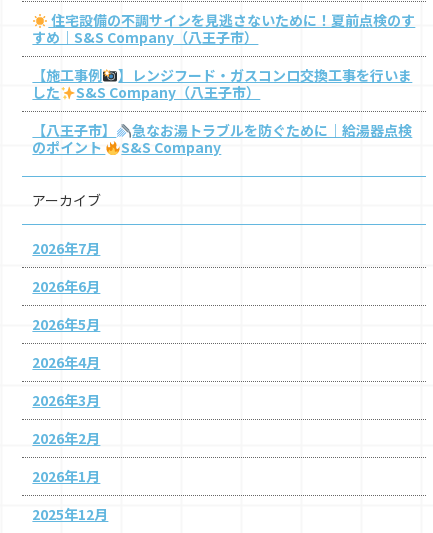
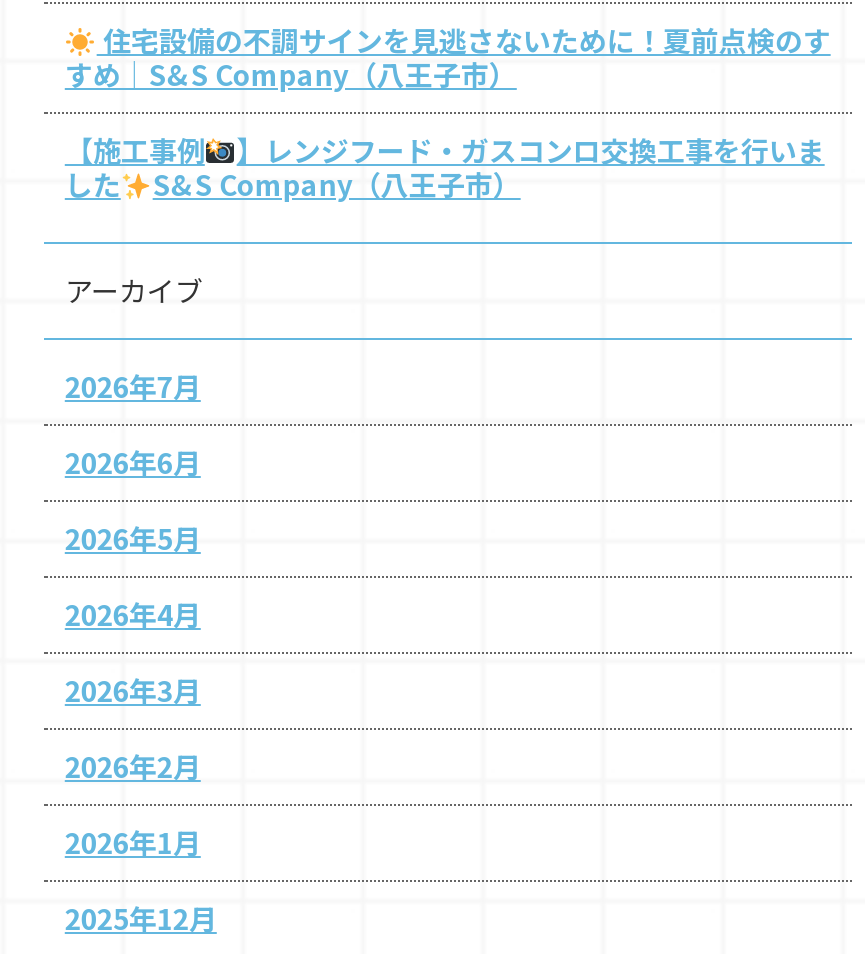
- 【八王子市】
- 急なお湯トラブルを防ぐために｜給湯器点検
- のポイント
- S&S Company
